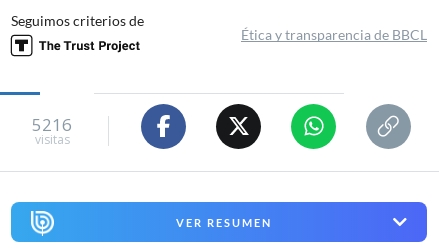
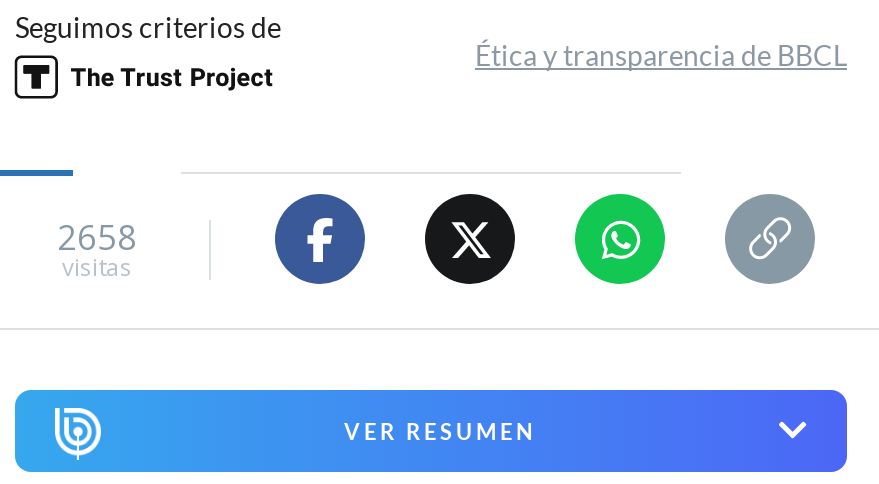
- 5216
+ 2658
